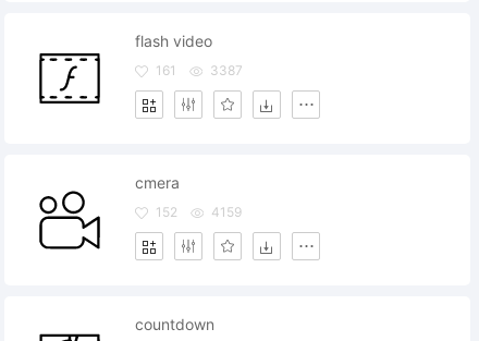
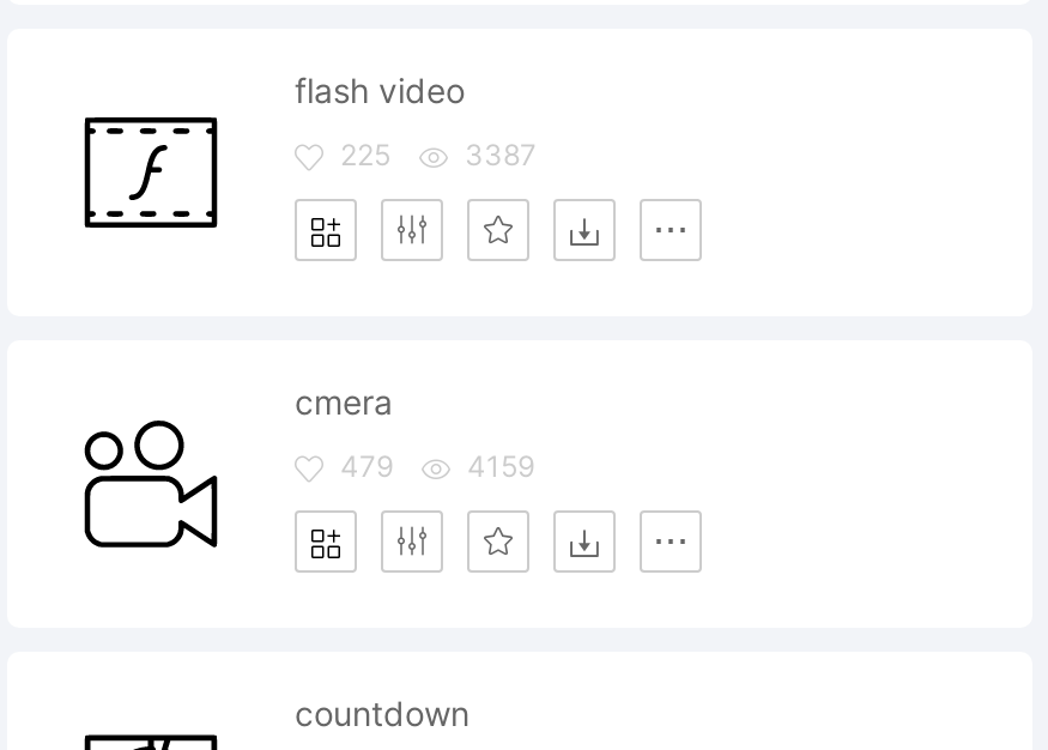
- 161
+ 225

- 152
+ 479
